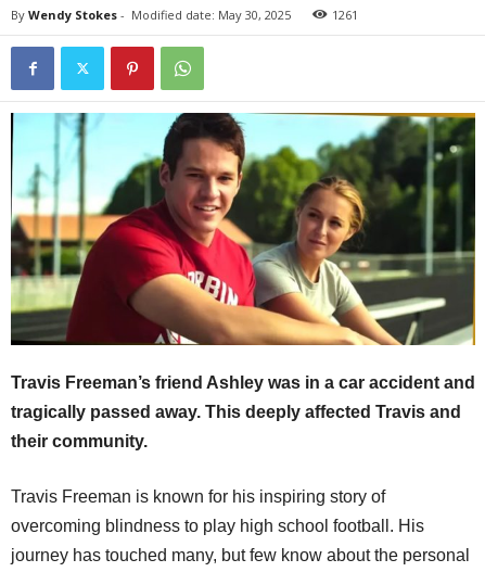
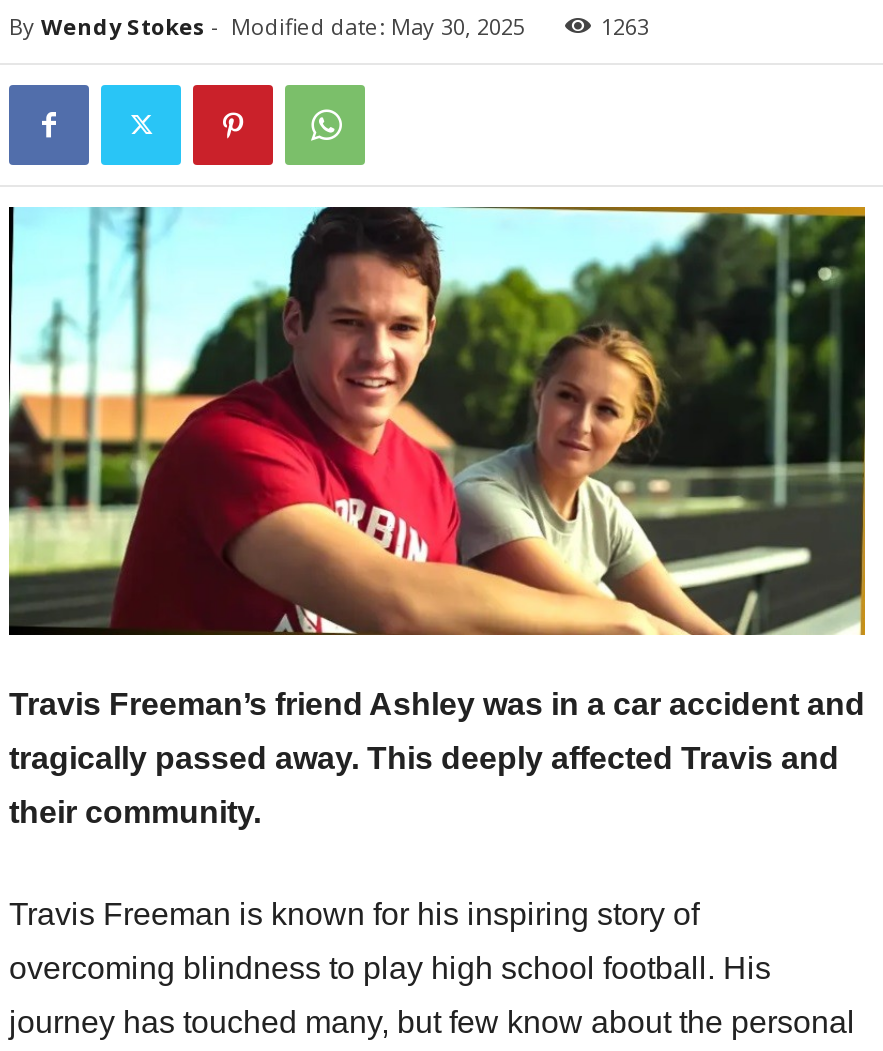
- 1261
+ 1263
